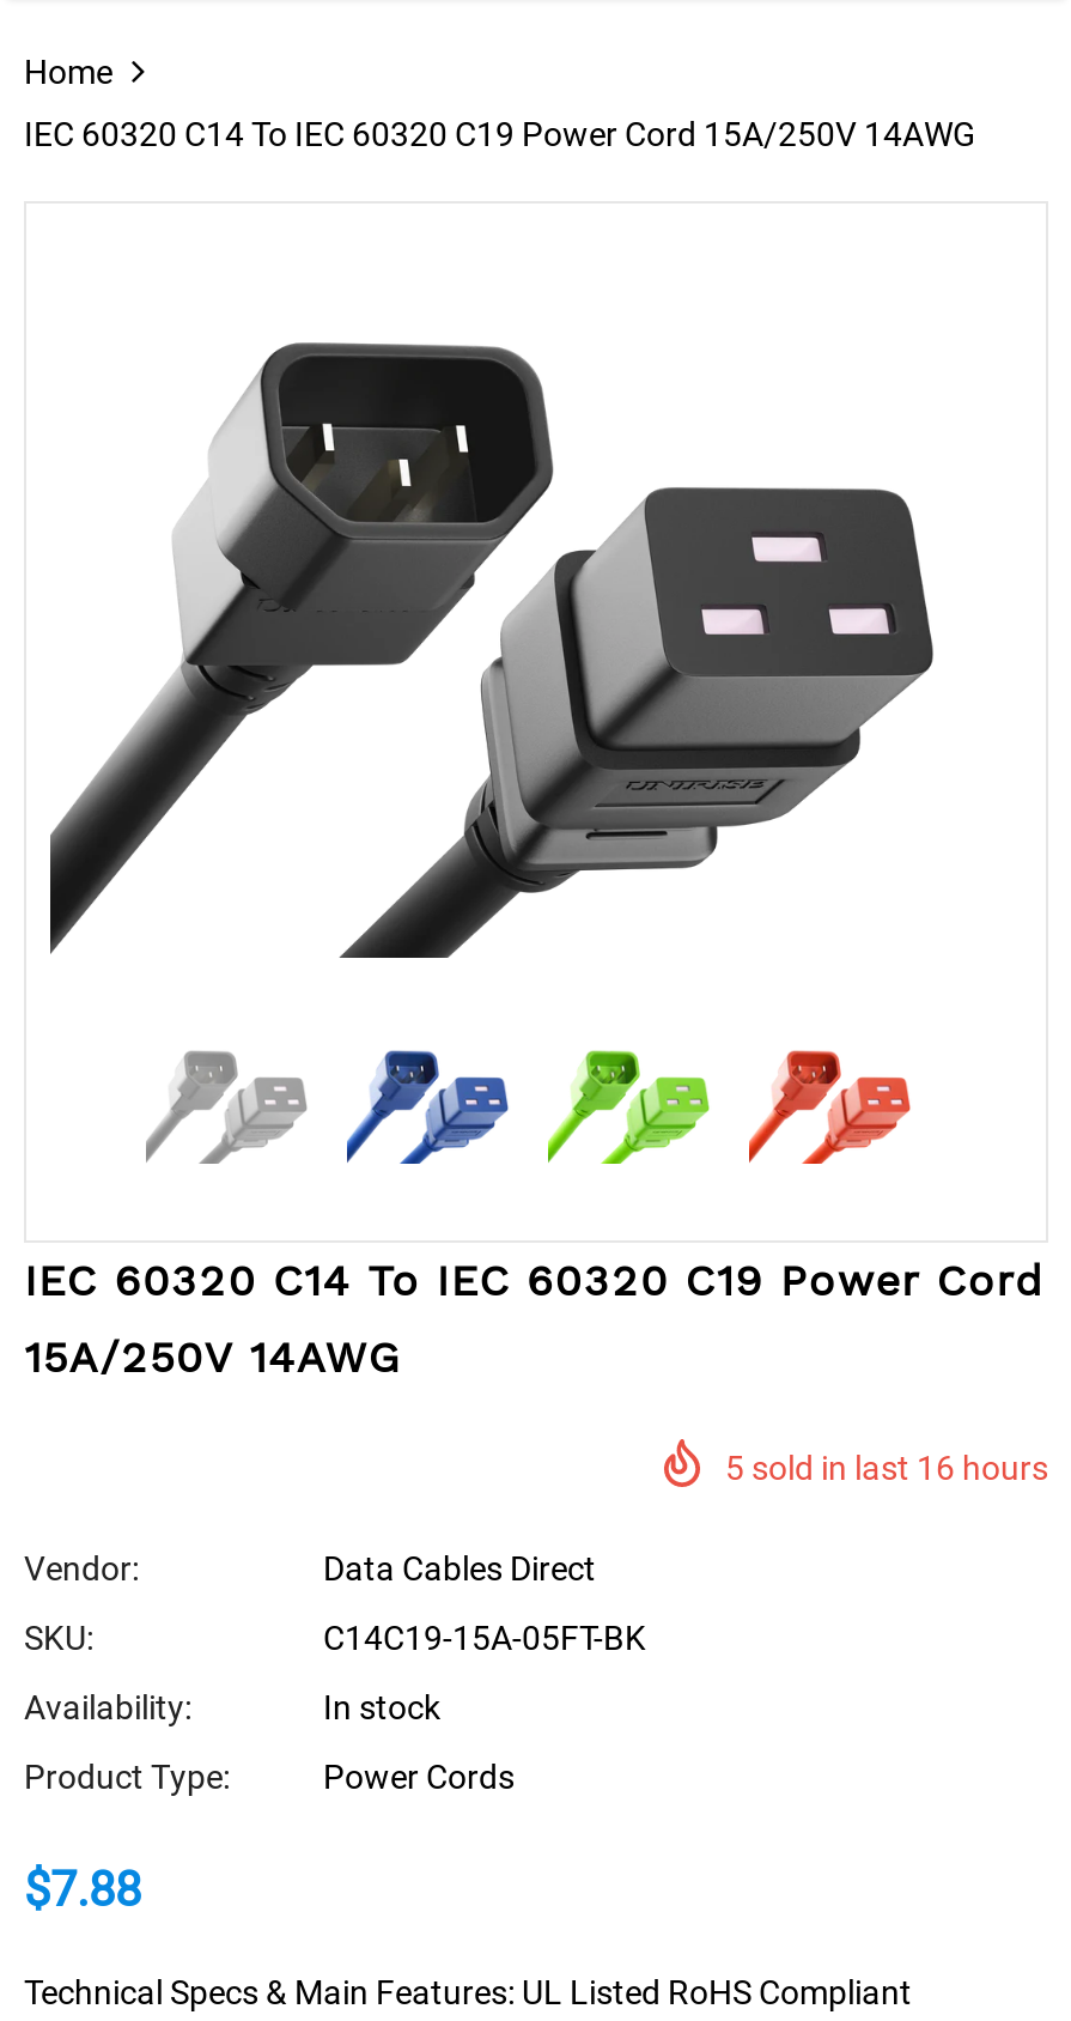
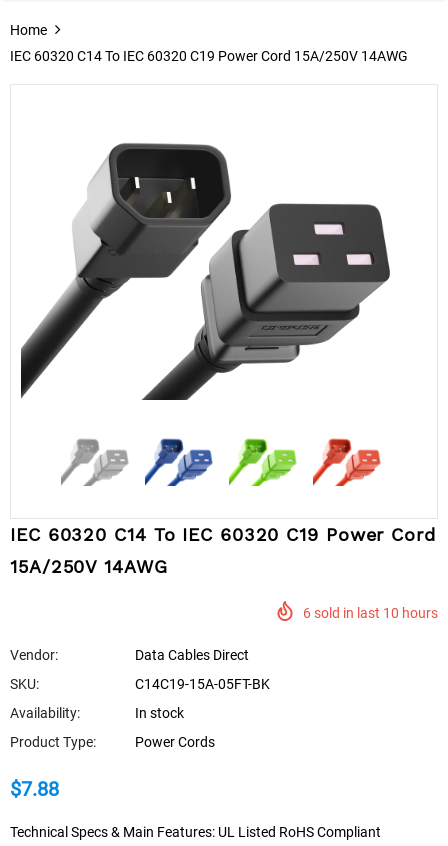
- 5 sold in last 16 hours
+ 6 sold in last 10 hours
